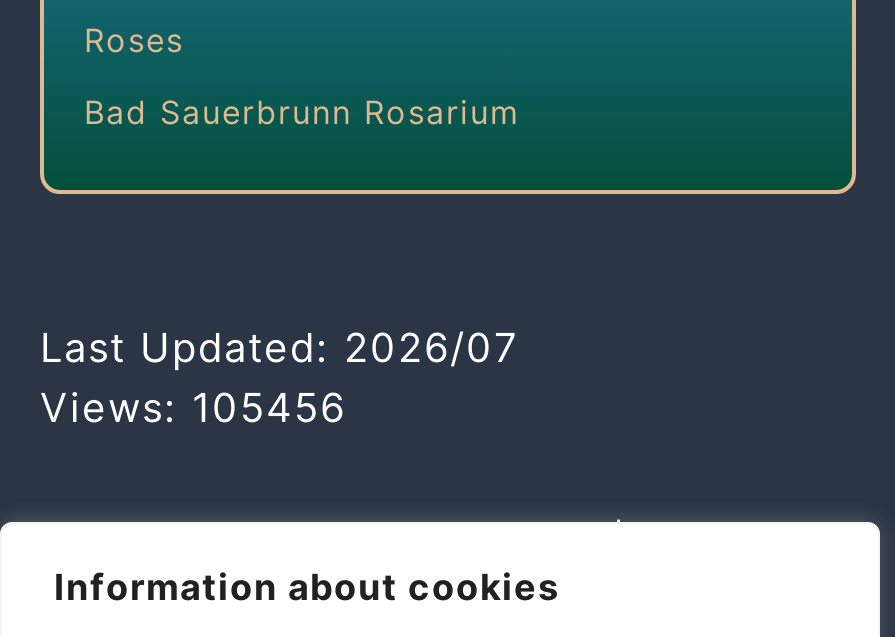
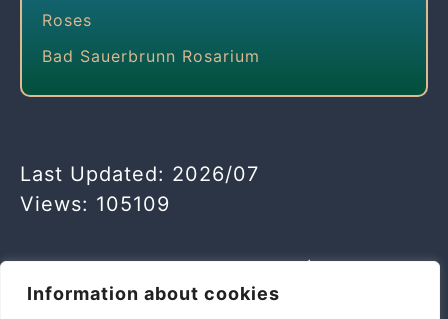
- Views: 105456
+ Views: 105109
